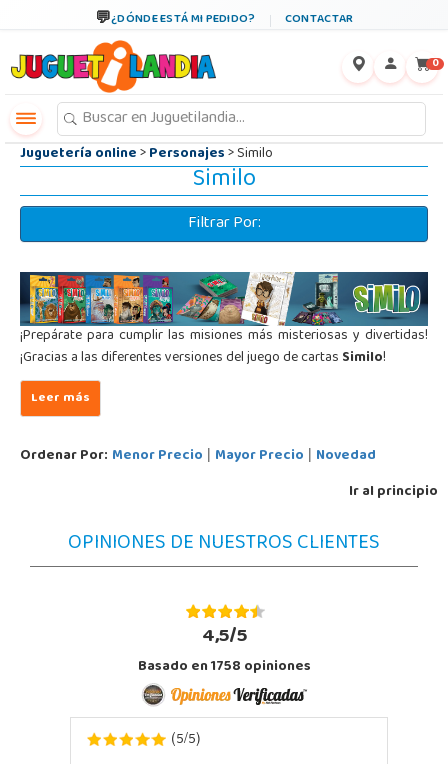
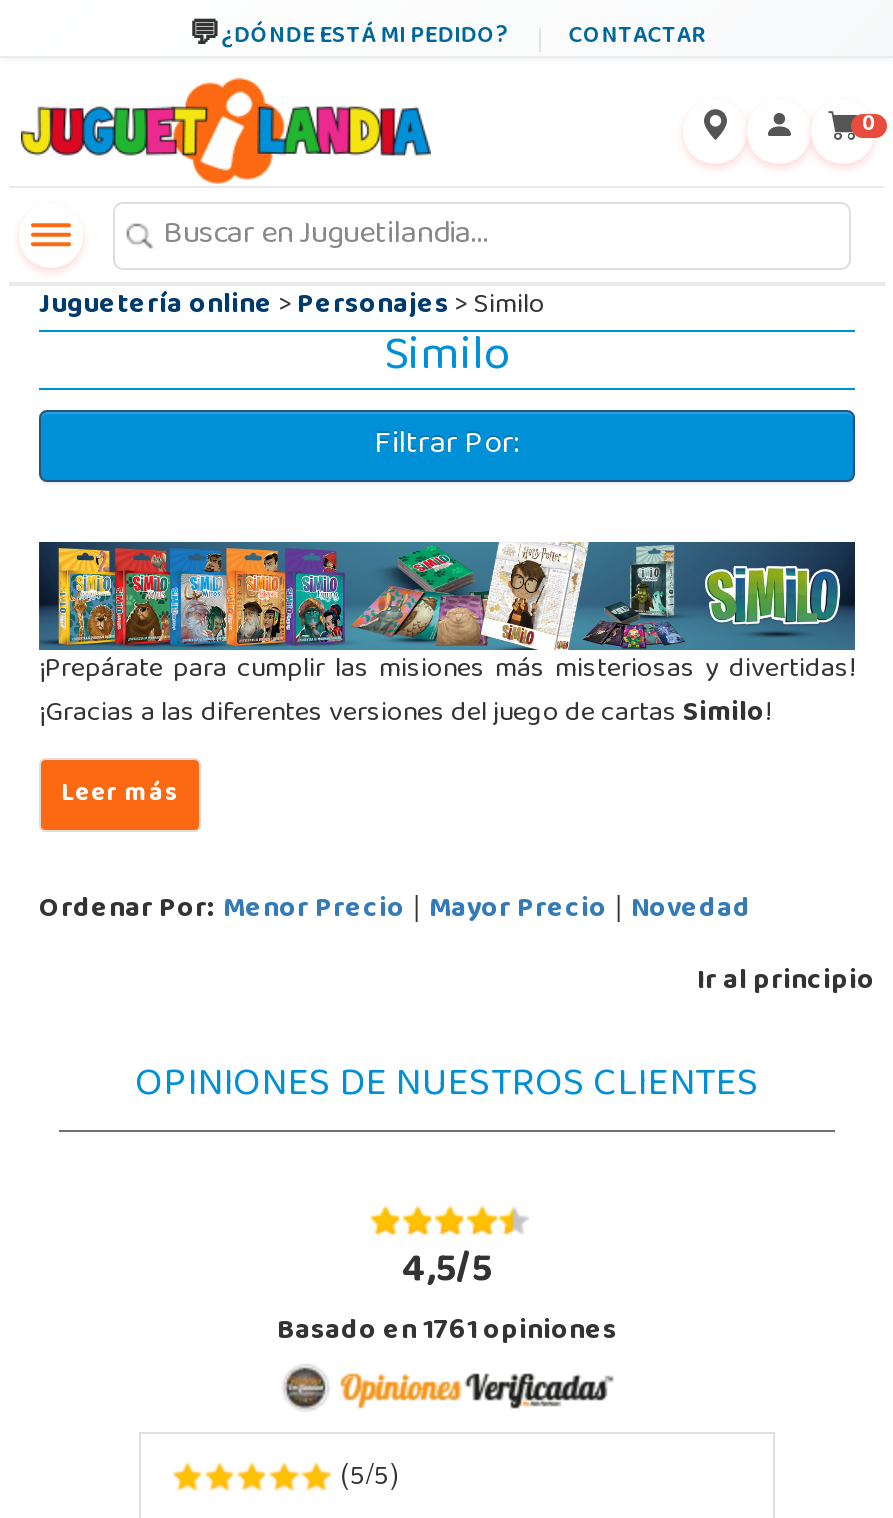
- Basado en1758opiniones
+ Basado en1761opiniones
